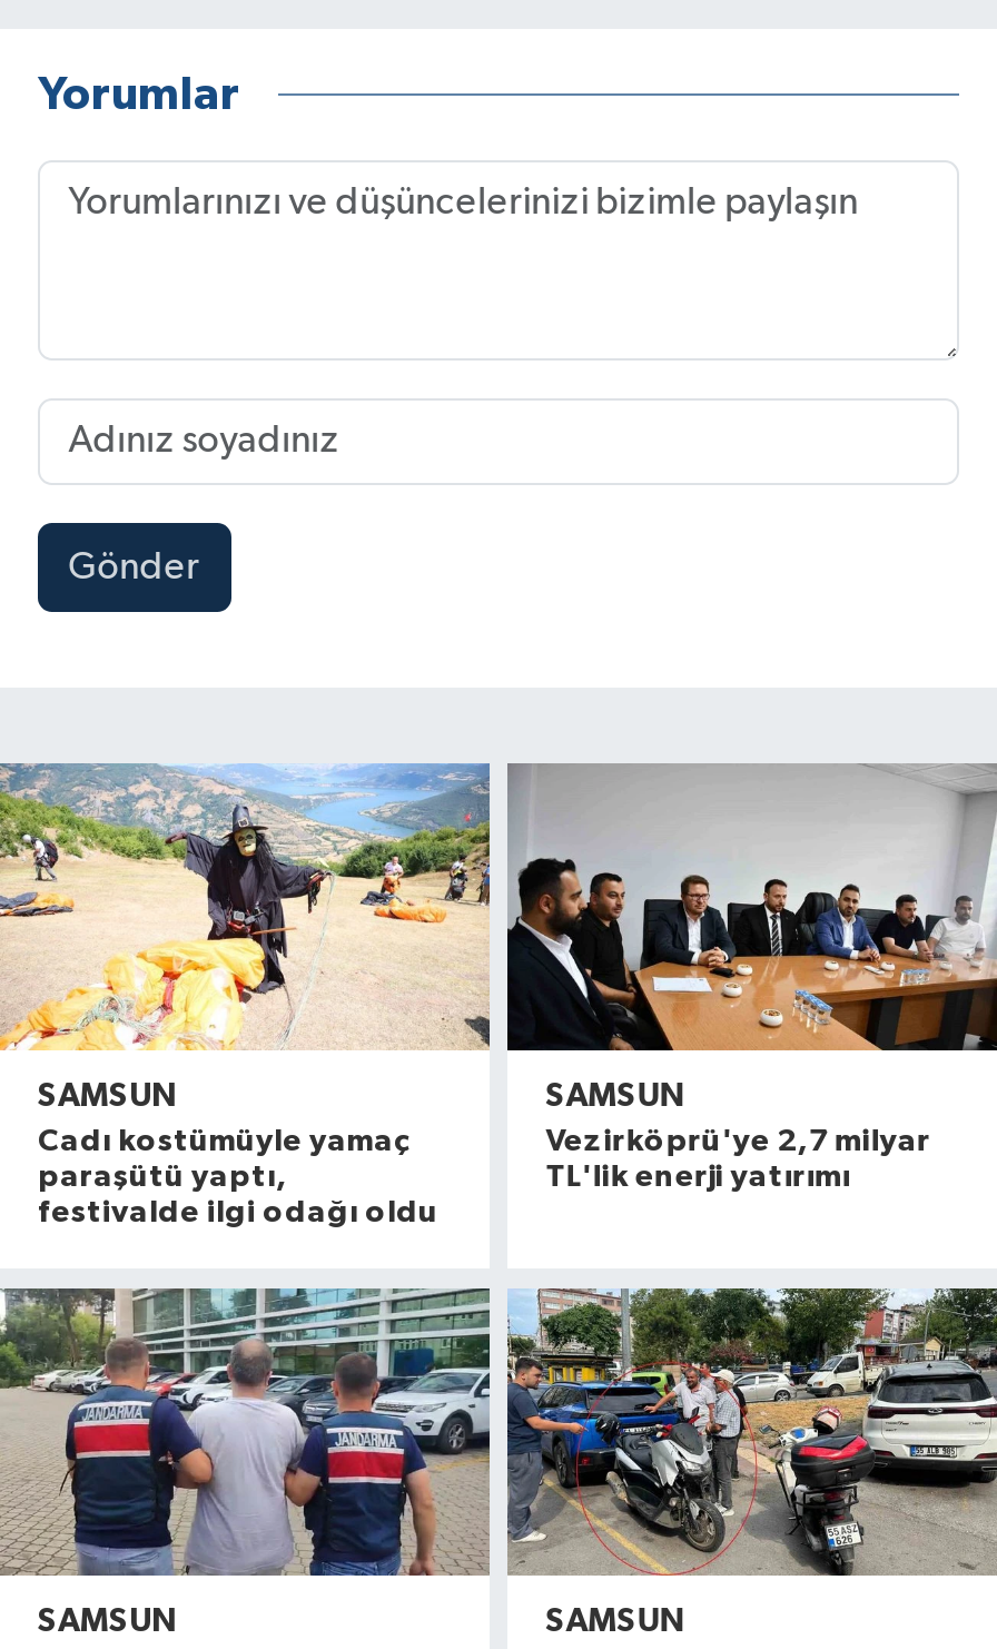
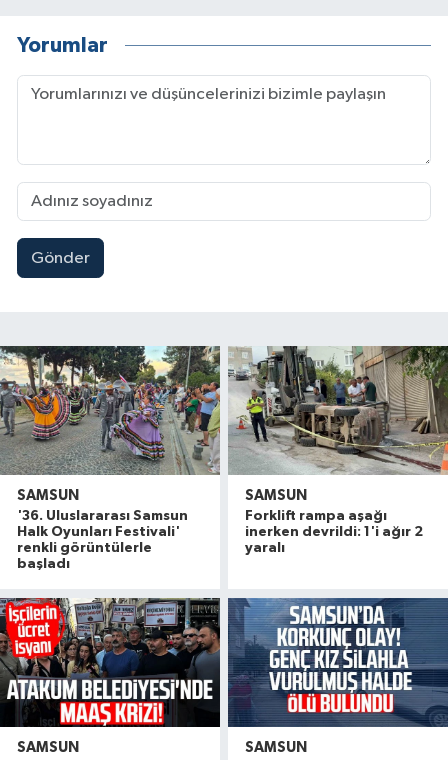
- [image]
- Cadı kostümüyle yamaç
- paraşütü yaptı,
- festivalde ilgi odağı oldu
+ [image]
+ '36. Uluslararası Samsun
+ Halk Oyunları Festivali'
+ renkli görüntülerle
+ başladı

- [image]
- Vezirköprü'ye 2,7 milyar
- TL'lik enerji yatırımı
+ [image]
+ Forklift rampa aşağı
+ inerken devrildi: 1'i ağır 2
+ yaralı

- [image]
+ [image]

- [image]
+ [image]
